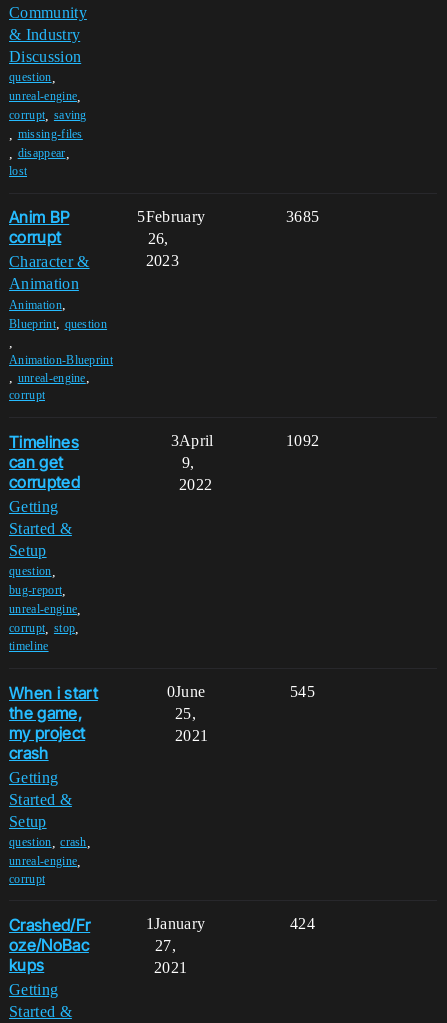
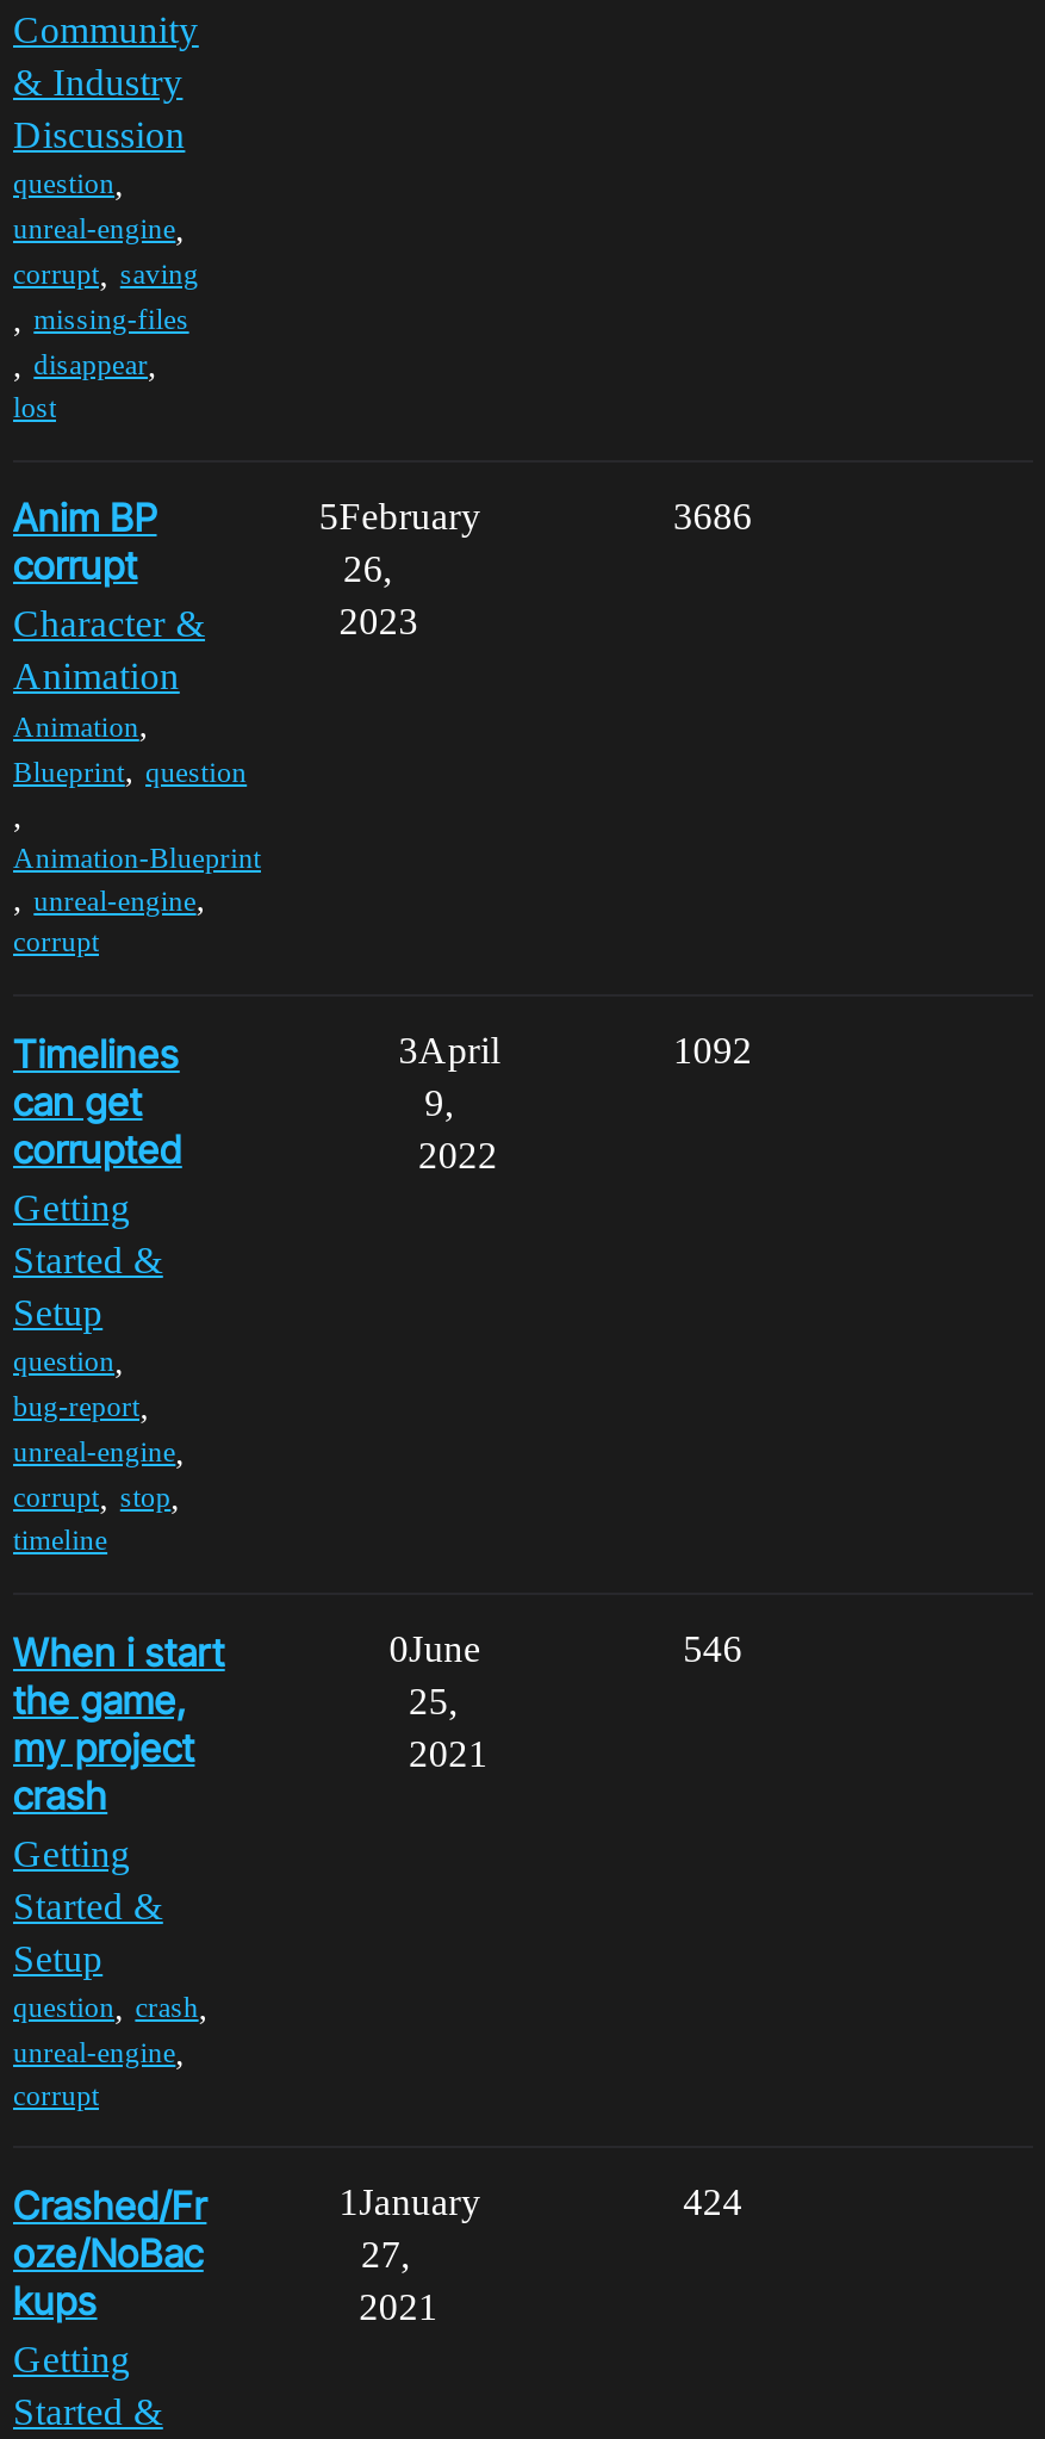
- 3685
+ 3686

- 545
+ 546
